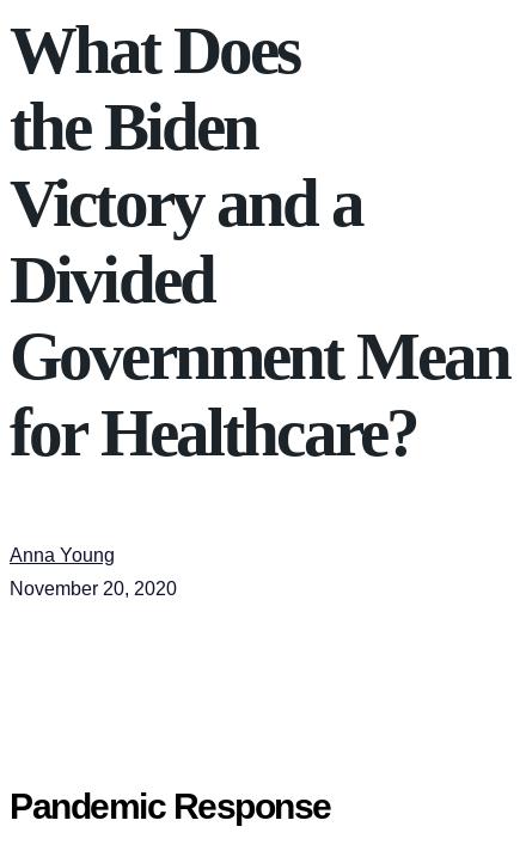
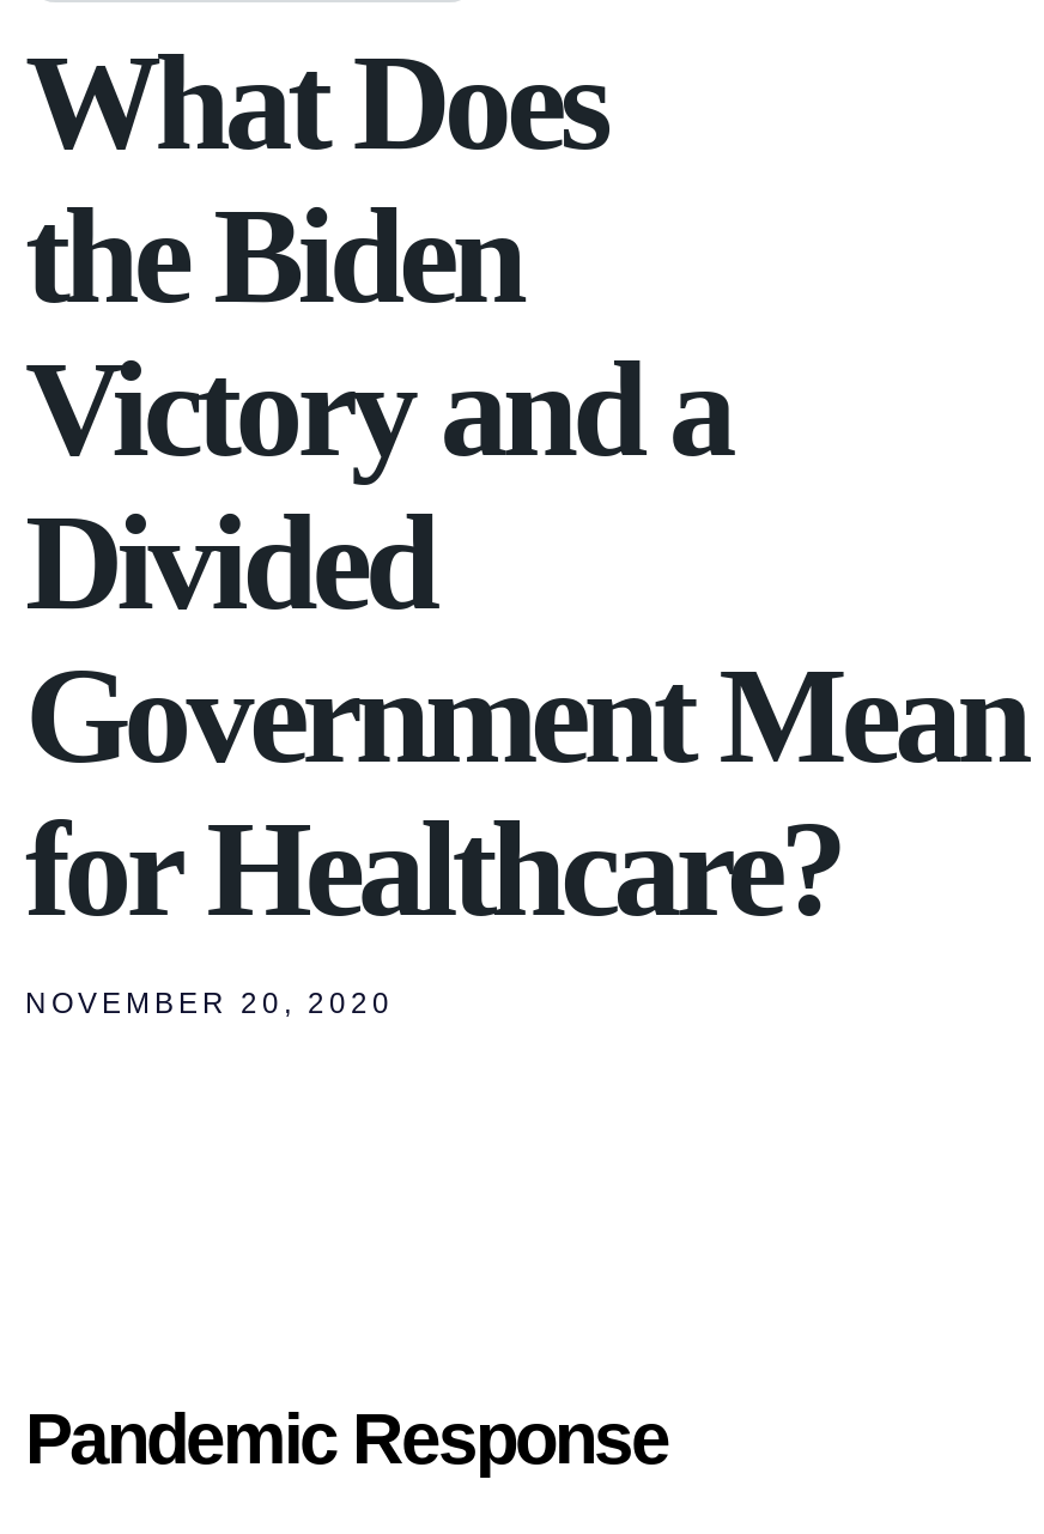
- Anna Young
- November 20, 2020
+ NOVEMBER 20, 2020
